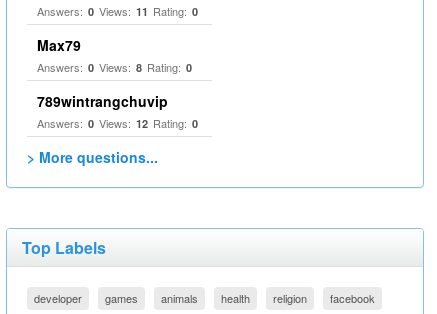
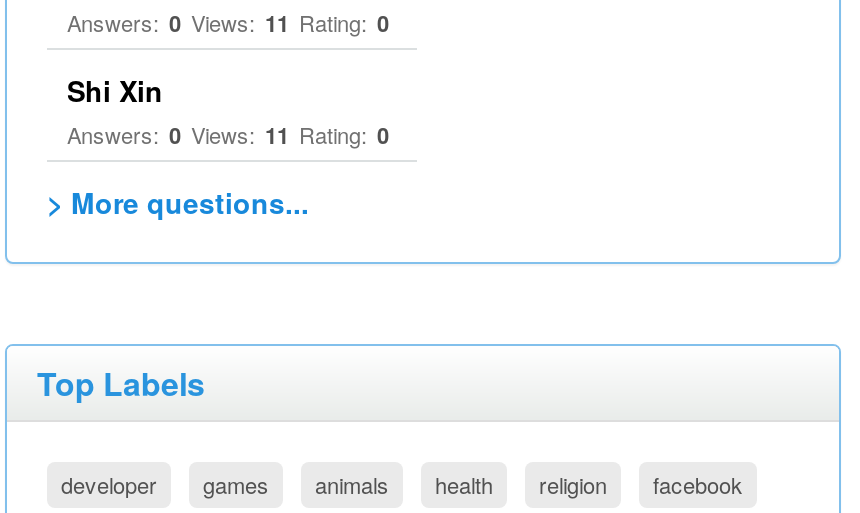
- Max79
- Answers: 0 Views: 8 Rating: 0
- 789wintrangchuvip
- Answers: 0 Views: 12 Rating: 0
+ Shi Xin
+ Answers: 0 Views: 11 Rating: 0
